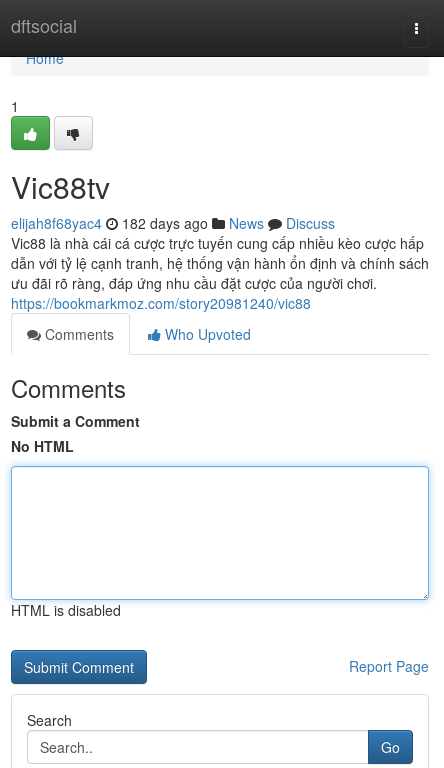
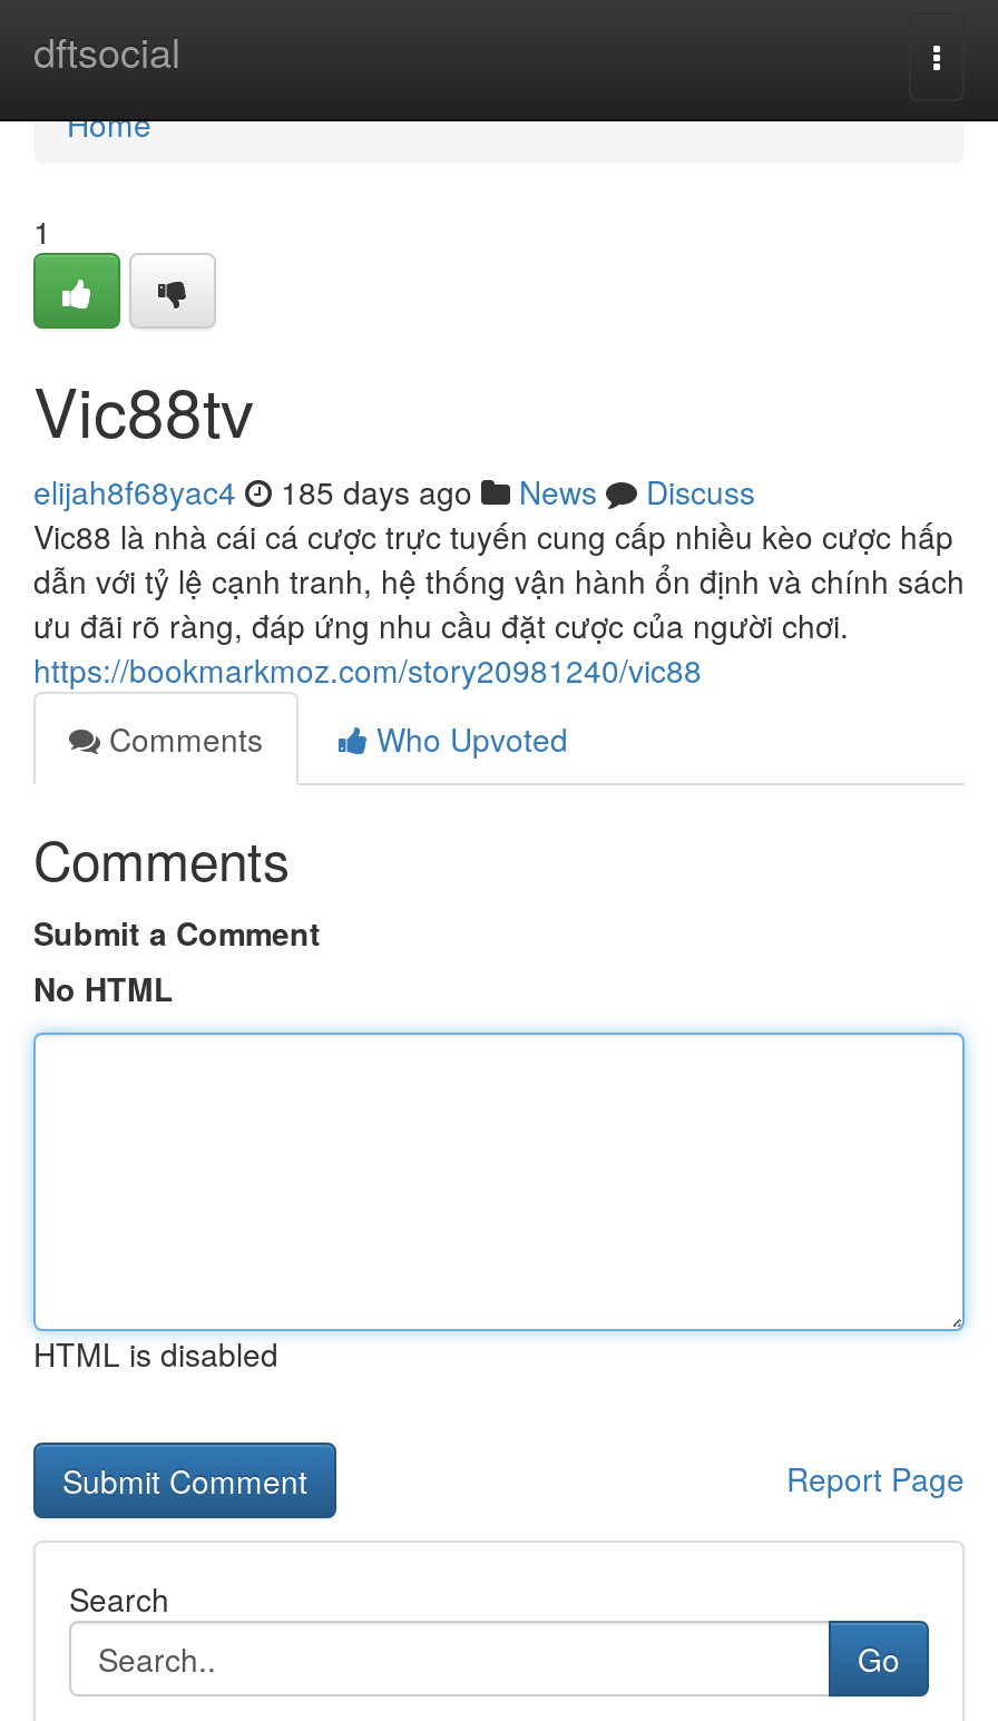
- elijah8f68yac4 182 days ago News Discuss
+ elijah8f68yac4 185 days ago News Discuss
